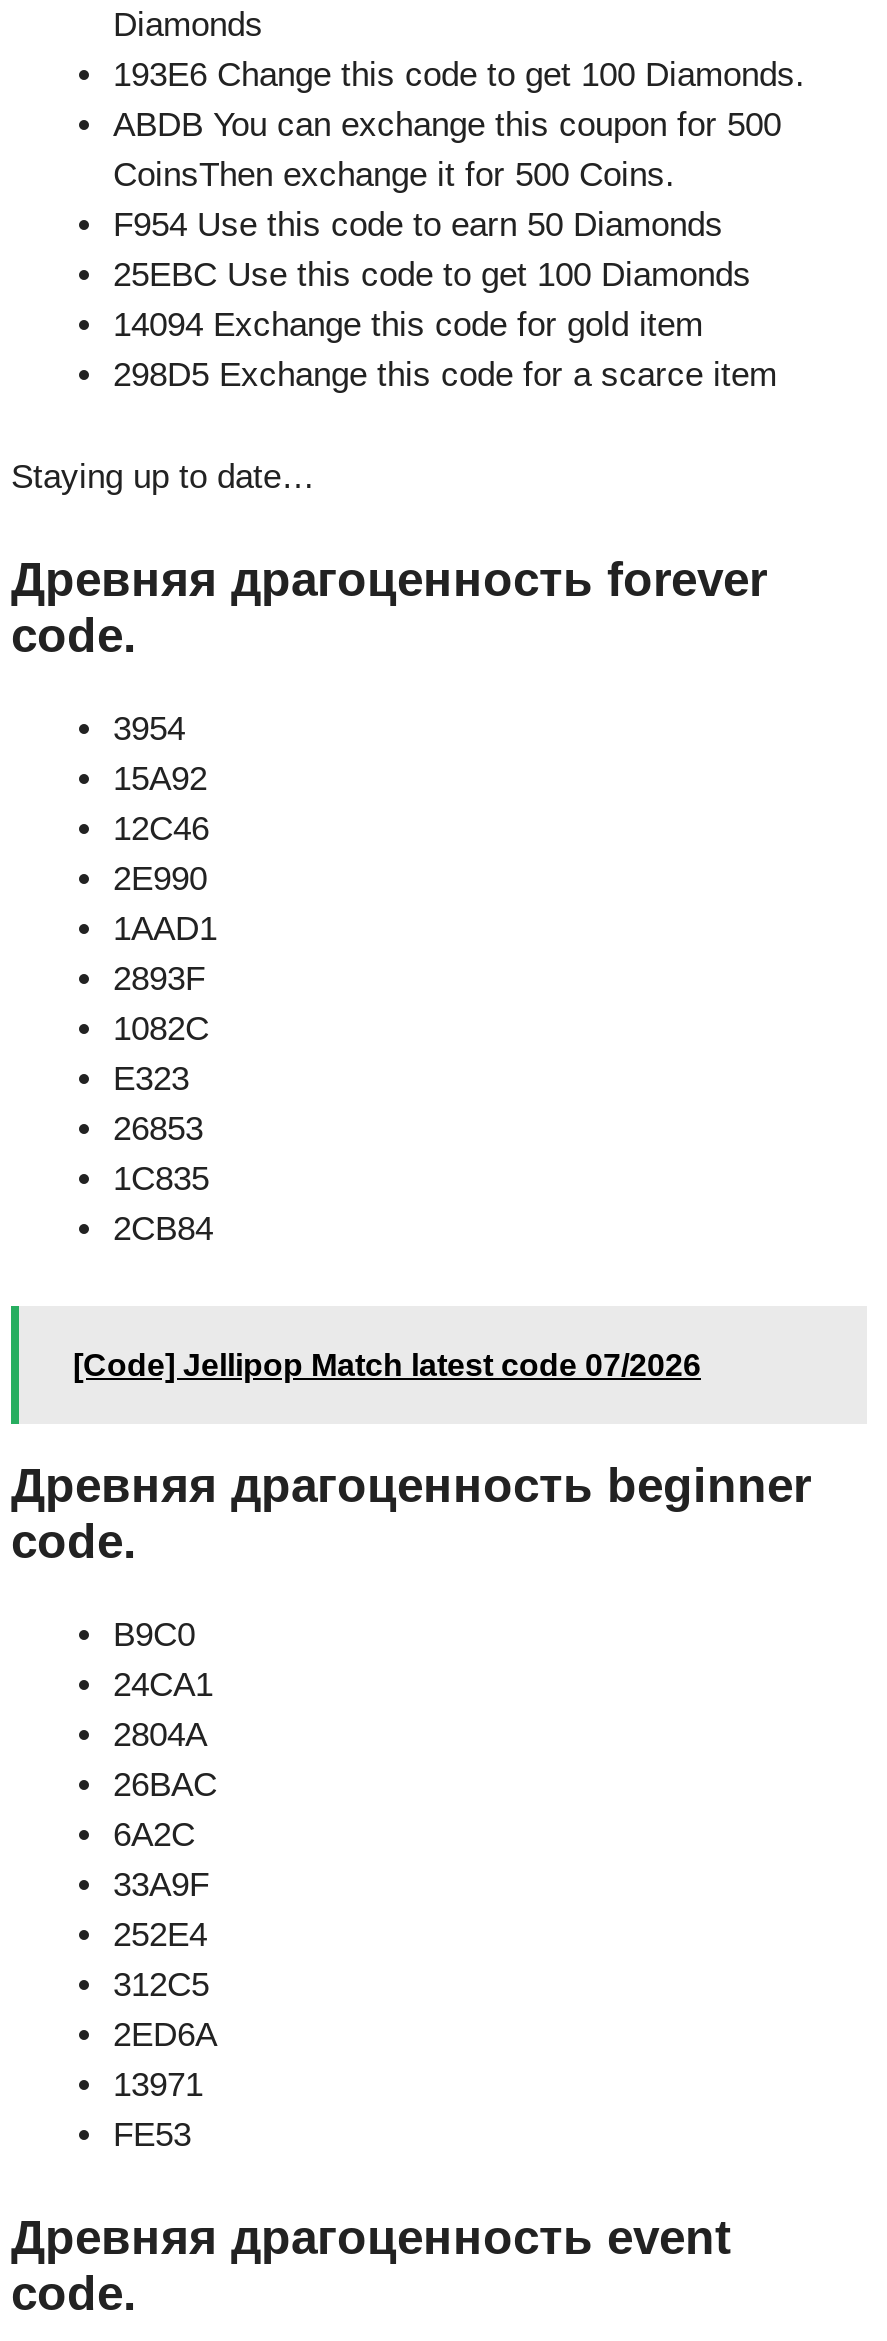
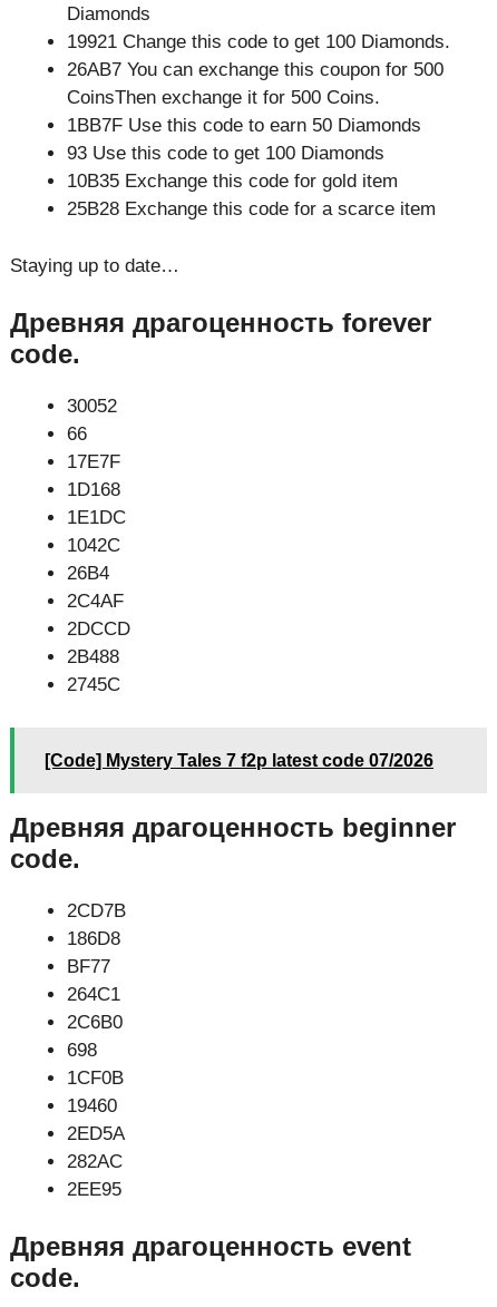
- 193E6 Change this code to get 100 Diamonds.
+ 19921 Change this code to get 100 Diamonds.

- ABDB You can exchange this coupon for 500
+ 26AB7 You can exchange this coupon for 500

- F954 Use this code to earn 50 Diamonds
+ 1BB7F Use this code to earn 50 Diamonds

- 25EBC Use this code to get 100 Diamonds
+ 93 Use this code to get 100 Diamonds

- 14094 Exchange this code for gold item
+ 10B35 Exchange this code for gold item

- 298D5 Exchange this code for a scarce item
+ 25B28 Exchange this code for a scarce item

- 3954
- 15A92
- 12C46
- 2E990
- 1AAD1
- 2893F
- 1082C
- E323
- 26853
- 1C835
- 2CB84
+ 30052
+ 66
+ 17E7F
+ 1D168
+ 1E1DC
+ 1042C
+ 26B4
+ 2C4AF
+ 2DCCD
+ 2B488
+ 2745C

- [Code] Jellipop Match latest code 07/2026
+ [Code] Mystery Tales 7 f2p latest code 07/2026

- B9C0
- 24CA1
- 2804A
- 26BAC
- 6A2C
- 33A9F
- 252E4
- 312C5
- 2ED6A
- 13971
- FE53
+ 2CD7B
+ 186D8
+ BF77
+ 264C1
+ 2C6B0
+ 698
+ 1CF0B
+ 19460
+ 2ED5A
+ 282AC
+ 2EE95
